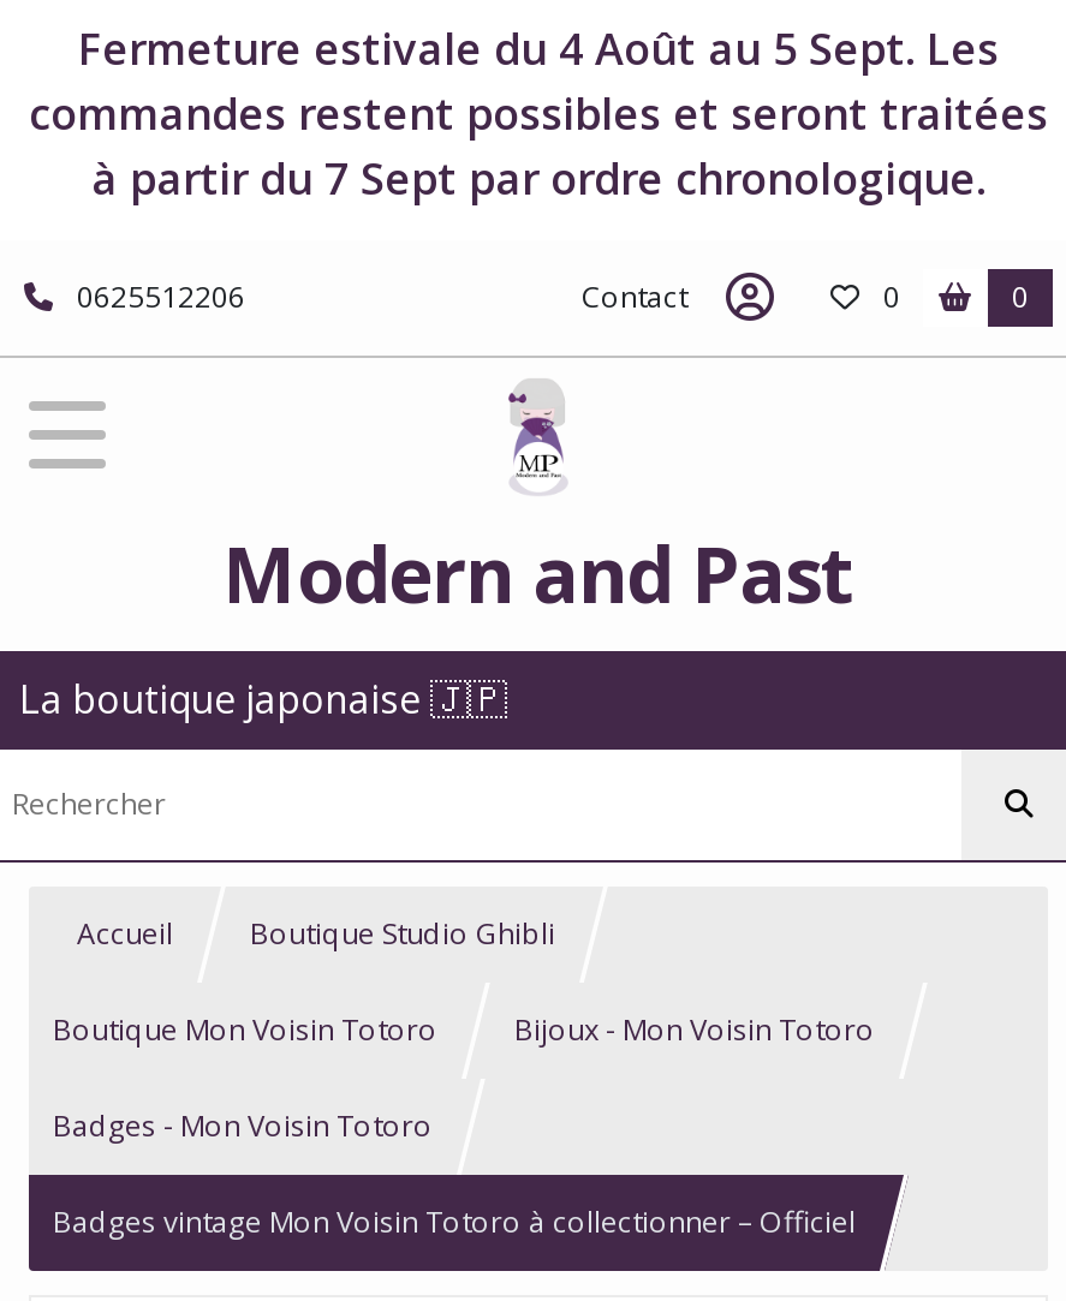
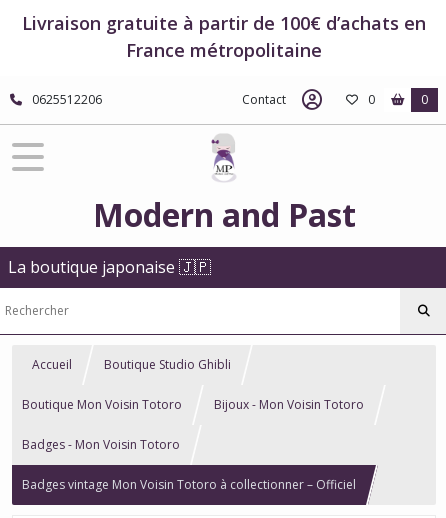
- Fermeture estivale du 4 Août au 5 Sept. Les
- commandes restent possibles et seront traitées
- à partir du 7 Sept par ordre chronologique.
+ Livraison gratuite à partir de 100€ d’achats en
+ France métropolitaine
